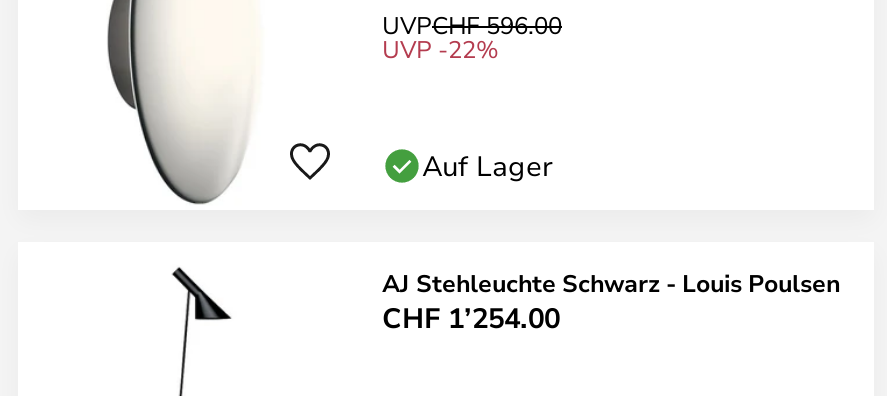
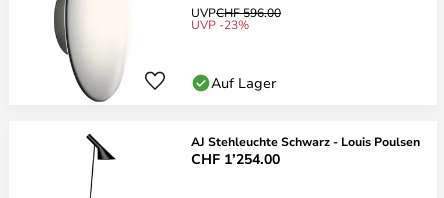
- UVP -22%
+ UVP -23%
